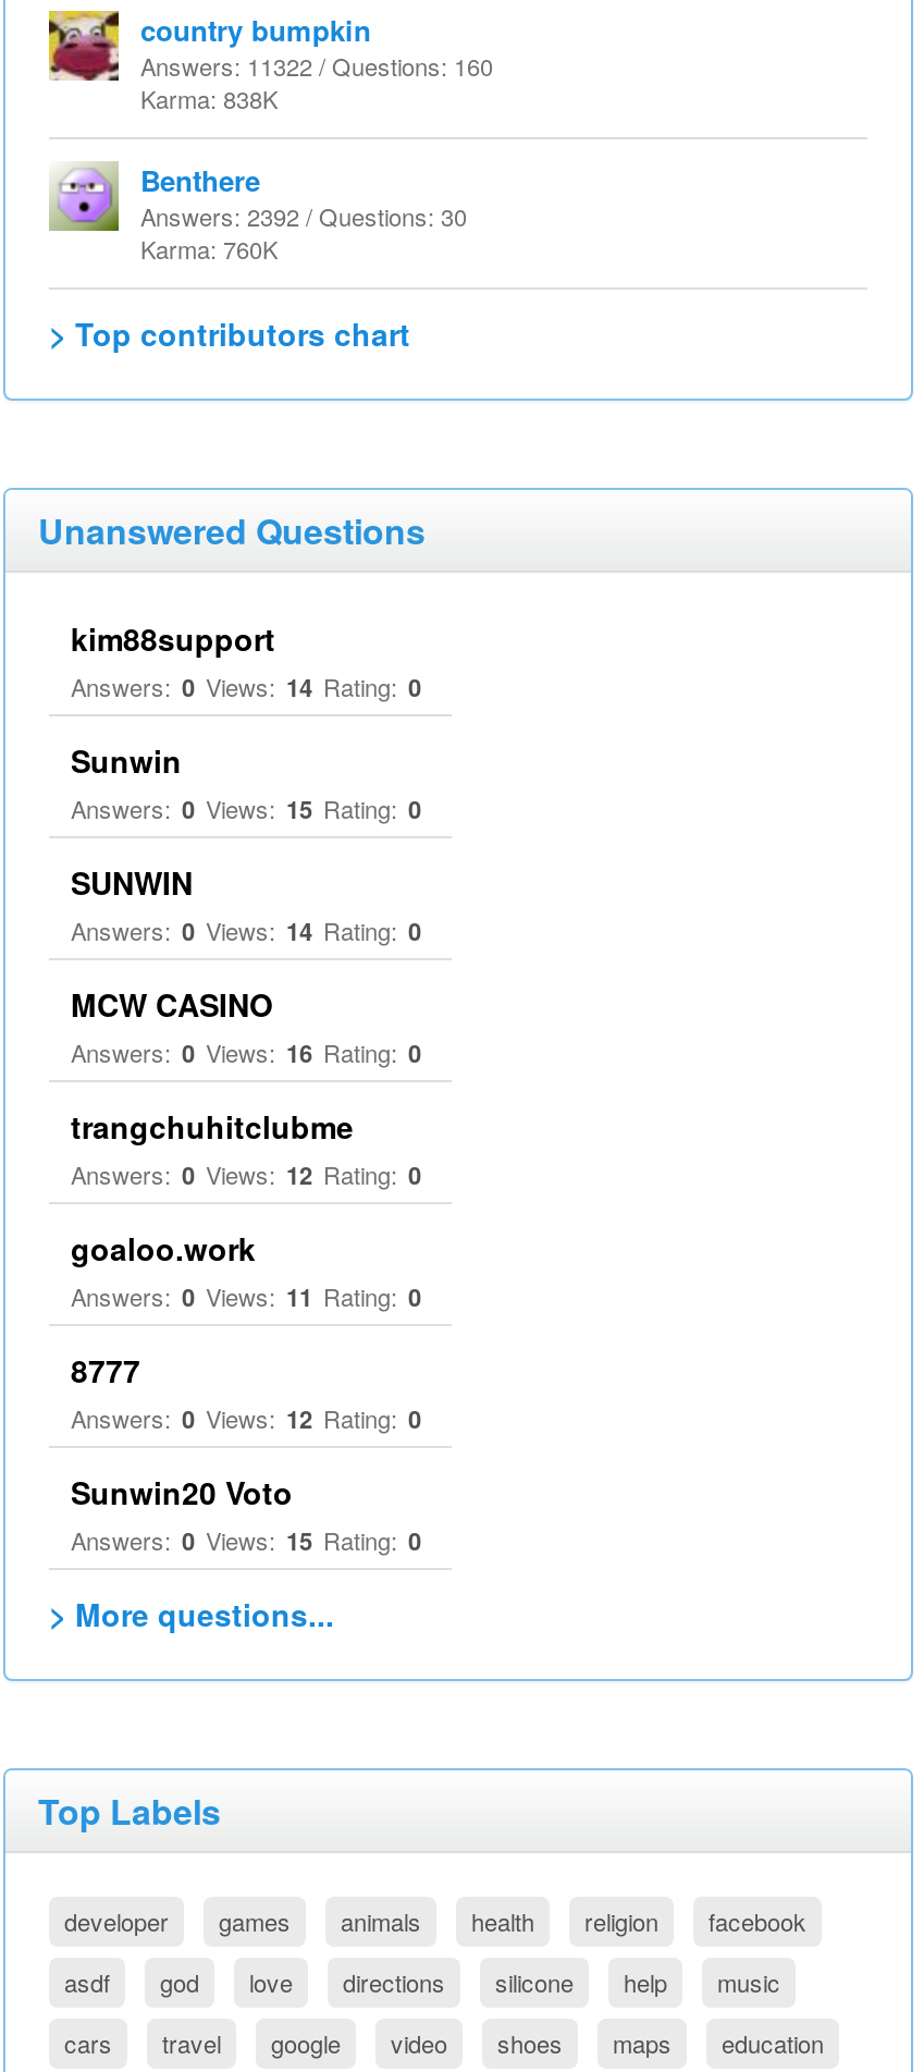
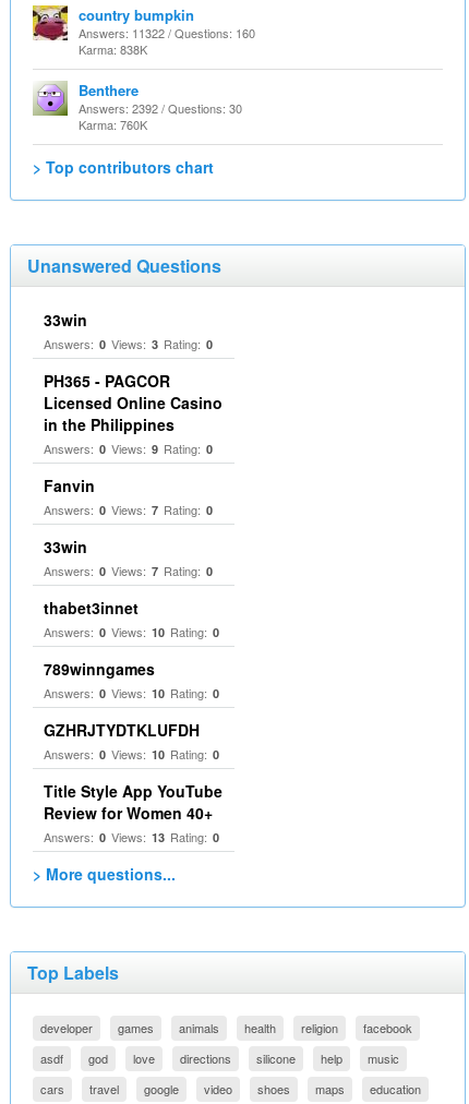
- kim88support
- Answers: 0 Views: 14 Rating: 0
+ 33win
+ Answers: 0 Views: 3 Rating: 0

- Sunwin
- Answers: 0 Views: 15 Rating: 0
+ PH365 - PAGCOR
+ Licensed Online Casino
+ in the Philippines
+ Answers: 0 Views: 9 Rating: 0

- SUNWIN
- Answers: 0 Views: 14 Rating: 0
+ Fanvin
+ Answers: 0 Views: 7 Rating: 0

- MCW CASINO
- Answers: 0 Views: 16 Rating: 0
+ 33win
+ Answers: 0 Views: 7 Rating: 0

- trangchuhitclubme
- Answers: 0 Views: 12 Rating: 0
+ thabet3innet
+ Answers: 0 Views: 10 Rating: 0

- goaloo.work
- Answers: 0 Views: 11 Rating: 0
+ 789winngames
+ Answers: 0 Views: 10 Rating: 0

- 8777
- Answers: 0 Views: 12 Rating: 0
+ GZHRJTYDTKLUFDH
+ Answers: 0 Views: 10 Rating: 0

- Sunwin20 Voto
- Answers: 0 Views: 15 Rating: 0
+ Title Style App YouTube
+ Review for Women 40+
+ Answers: 0 Views: 13 Rating: 0
